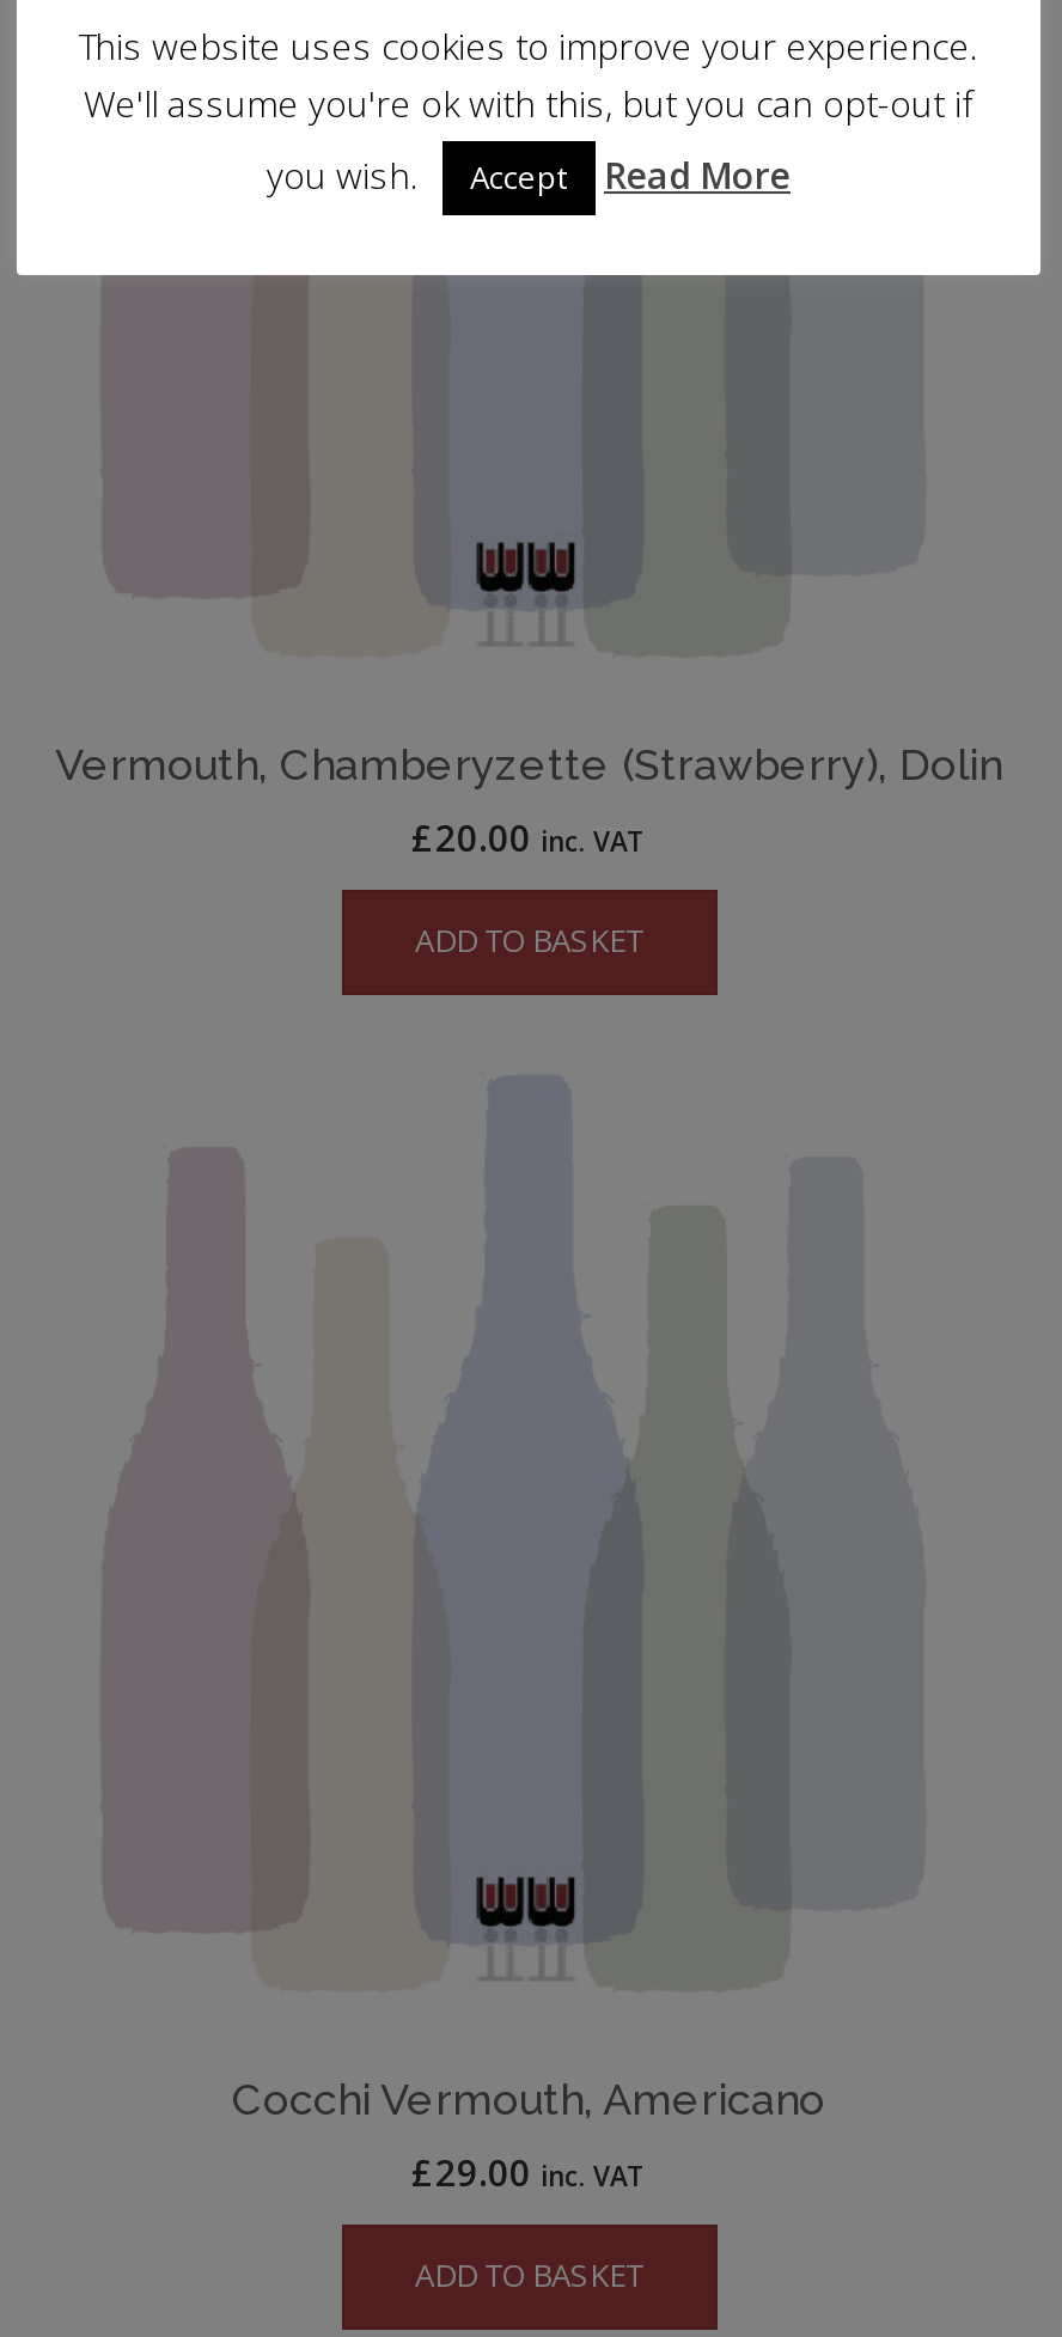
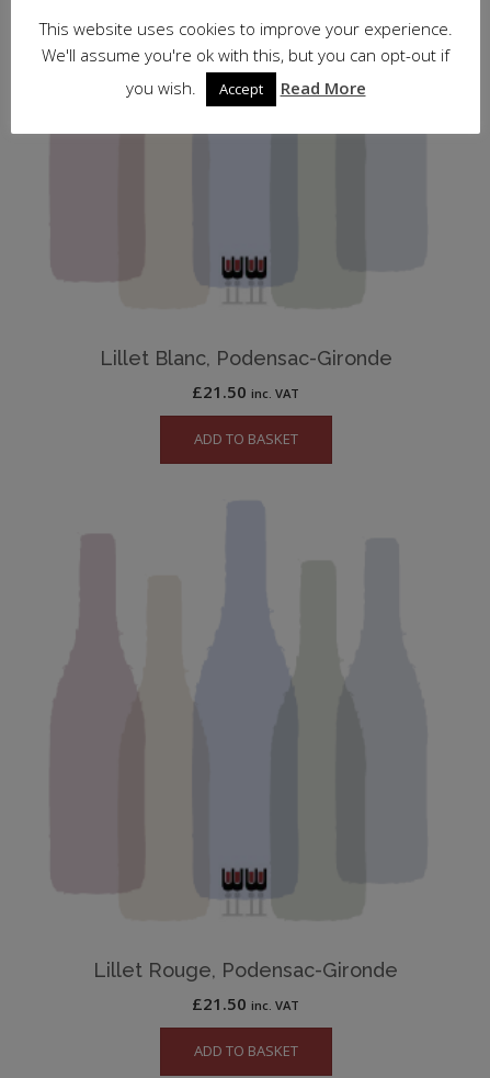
- Vermouth, Chamberyzette (Strawberry), Dolin
+ Lillet Blanc, Podensac-Gironde

- £20.00 inc. VAT
+ £21.50 inc. VAT

- Cocchi Vermouth, Americano
+ Lillet Rouge, Podensac-Gironde

- £29.00 inc. VAT
+ £21.50 inc. VAT
